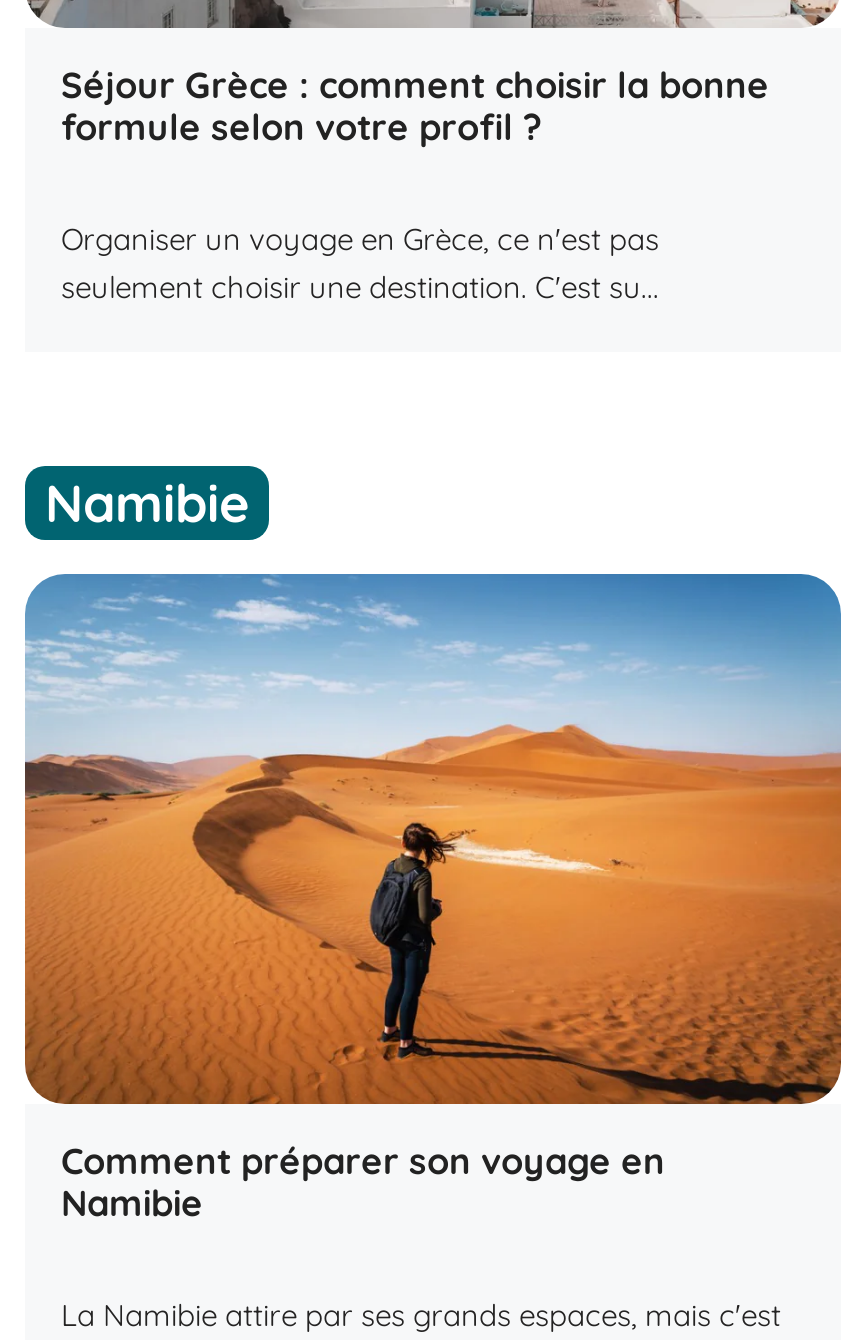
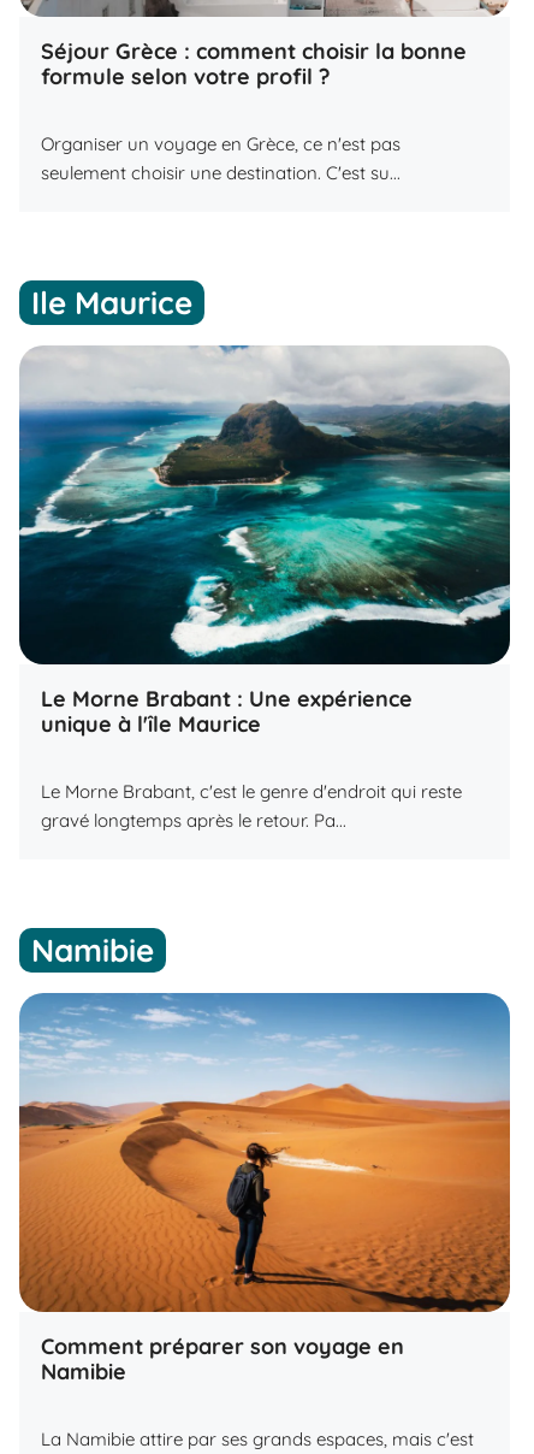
+ [image]
+ Le Morne Brabant : Une expérience
+ unique à l'île Maurice
+ Le Morne Brabant, c'est le genre d'endroit qui reste
+ gravé longtemps après le retour. Pa...

+ Ile Maurice
